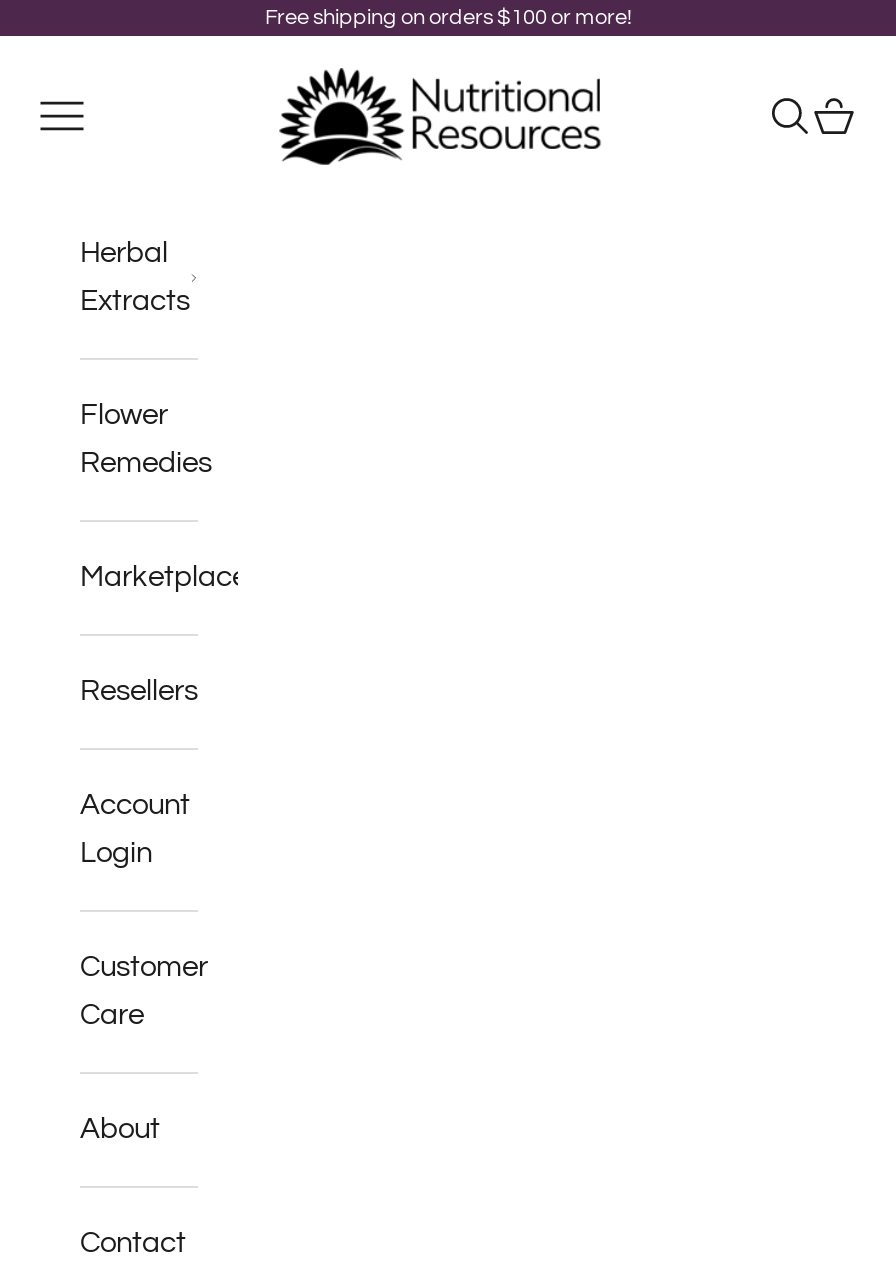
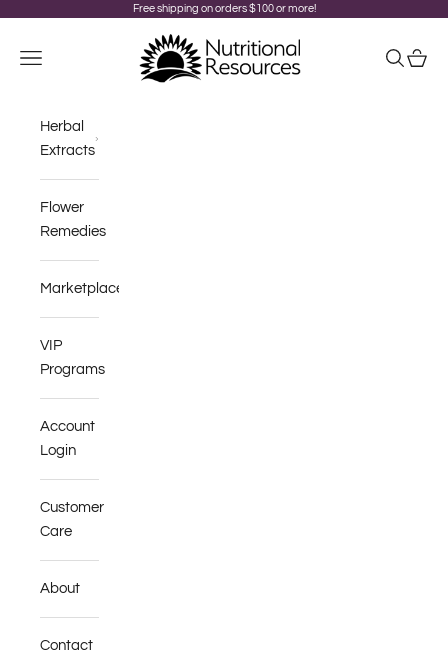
- Resellers
+ VIP
+ Programs
